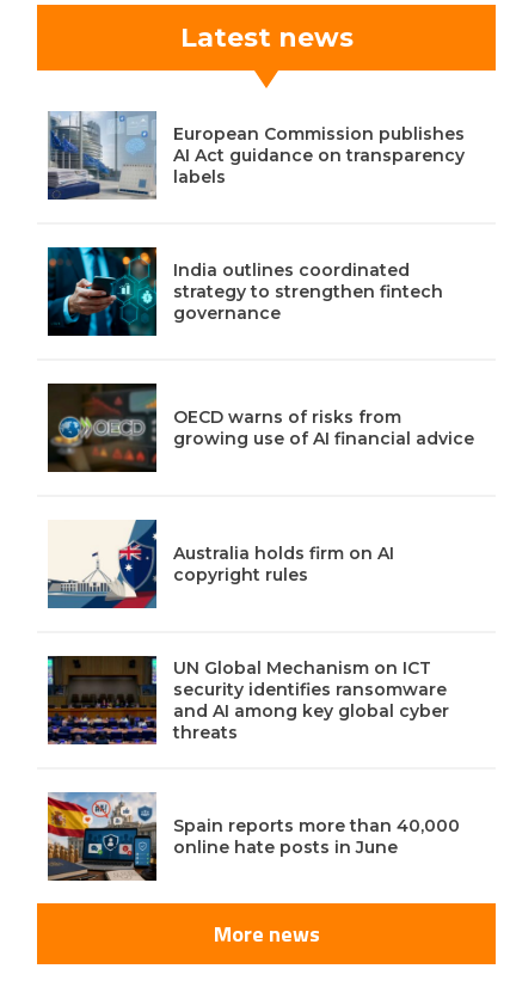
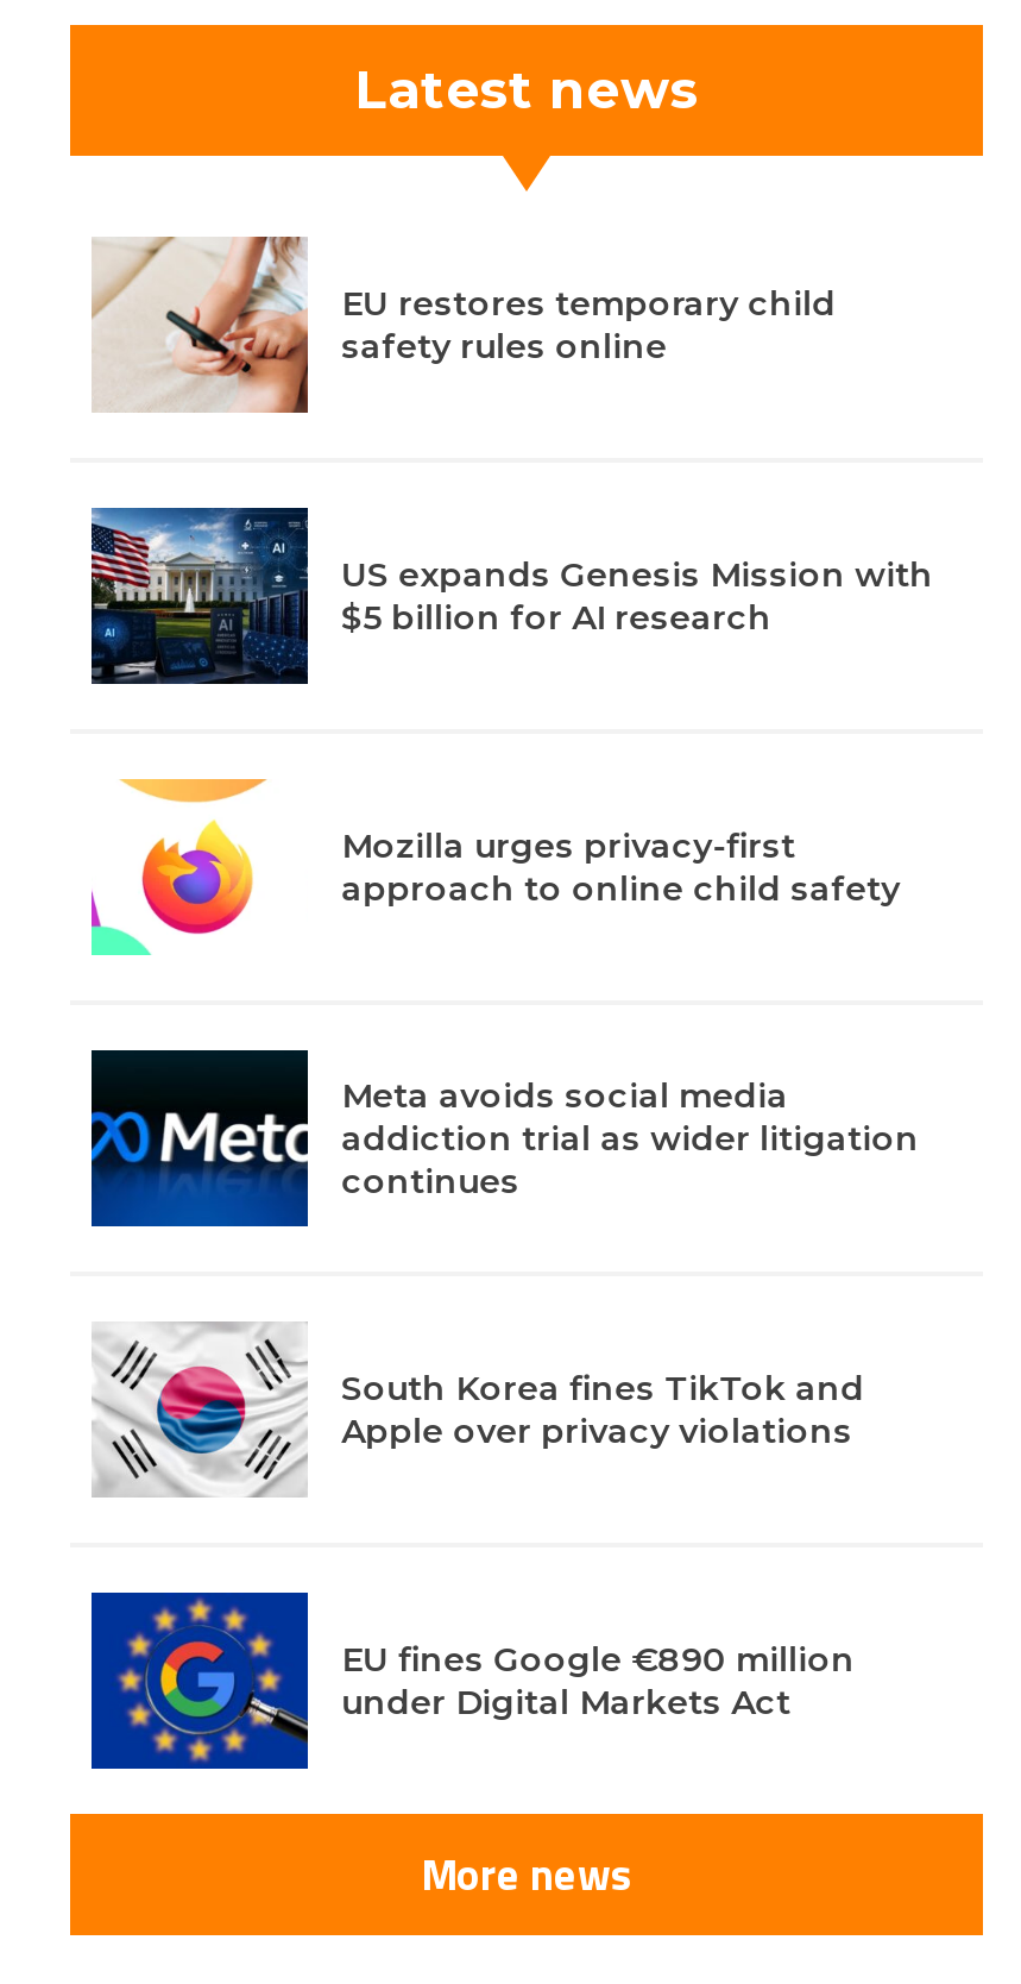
- [image]
- European Commission publishes
- AI Act guidance on transparency
- labels
+ [image]
+ EU restores temporary child
+ safety rules online

- [image]
- India outlines coordinated
- strategy to strengthen fintech
- governance
+ [image]
+ US expands Genesis Mission with
+ $5 billion for AI research

- [image]
- OECD warns of risks from
- growing use of AI financial advice
+ [image]
+ Mozilla urges privacy-first
+ approach to online child safety

- [image]
- Australia holds firm on AI
- copyright rules
+ [image]
+ Meta avoids social media
+ addiction trial as wider litigation
+ continues

- [image]
- UN Global Mechanism on ICT
- security identifies ransomware
- and AI among key global cyber
- threats
+ [image]
+ South Korea fines TikTok and
+ Apple over privacy violations

- [image]
- Spain reports more than 40,000
- online hate posts in June
+ [image]
+ EU fines Google €890 million
+ under Digital Markets Act
